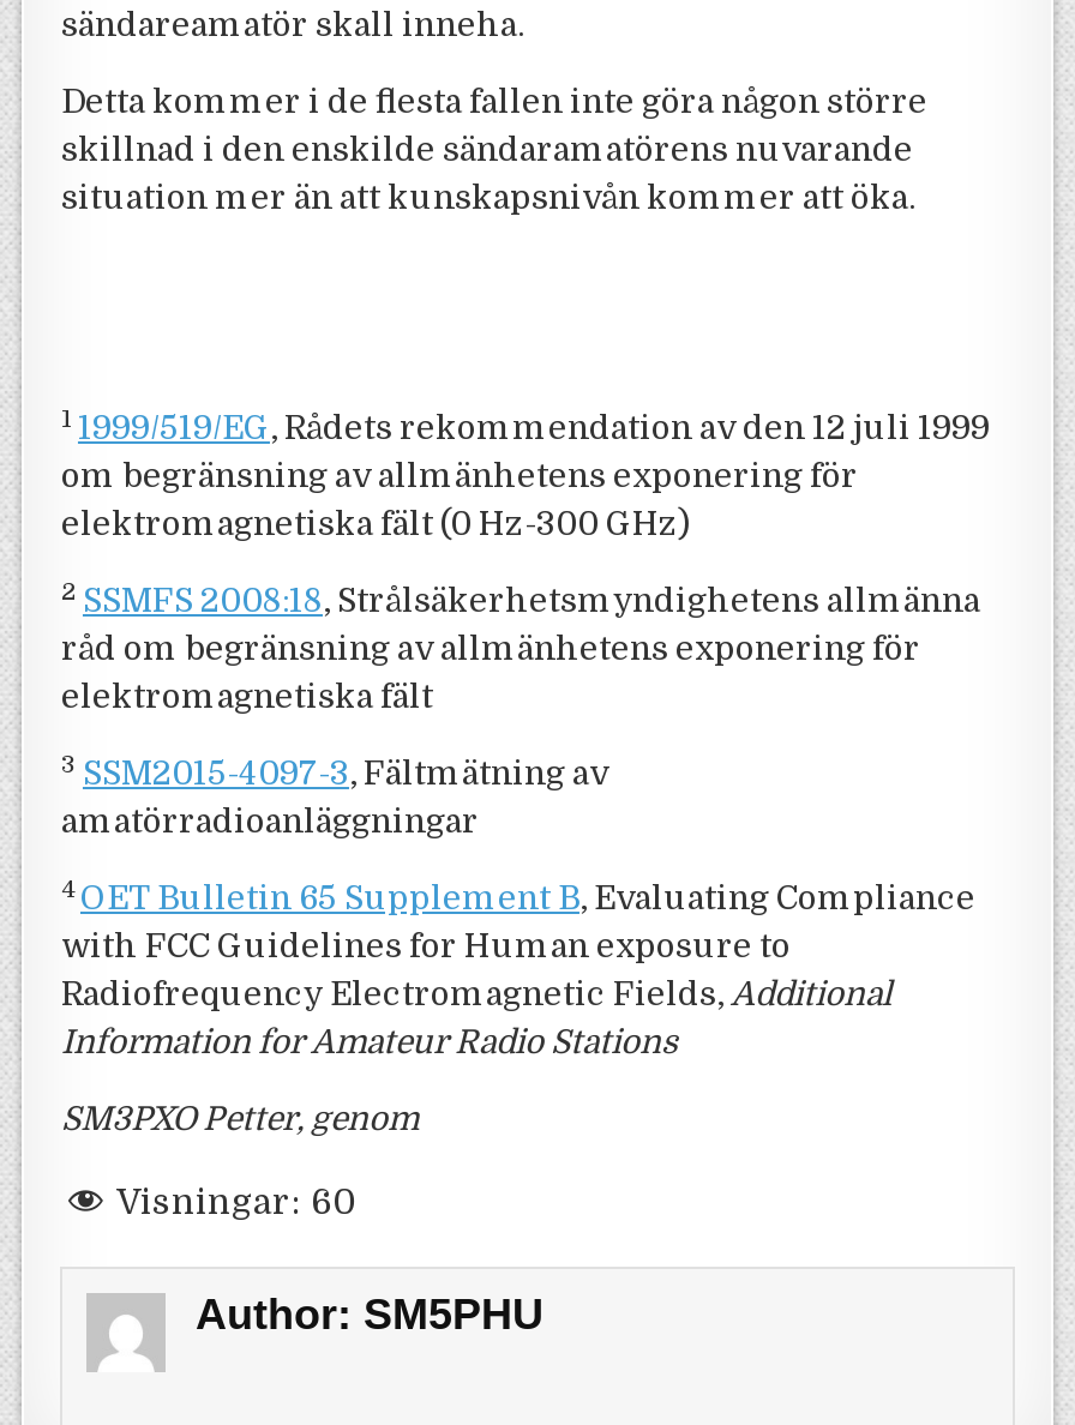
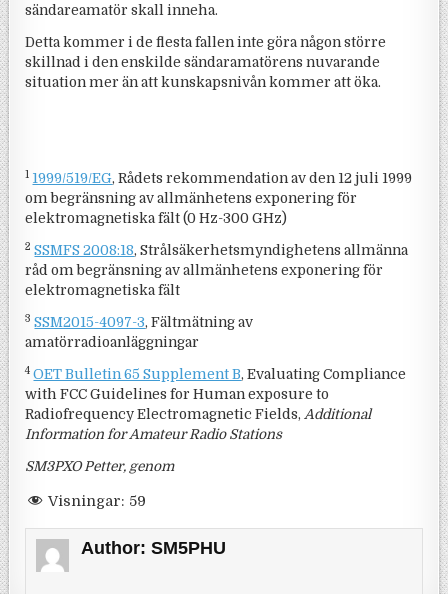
- Visningar: 60
+ Visningar: 59
